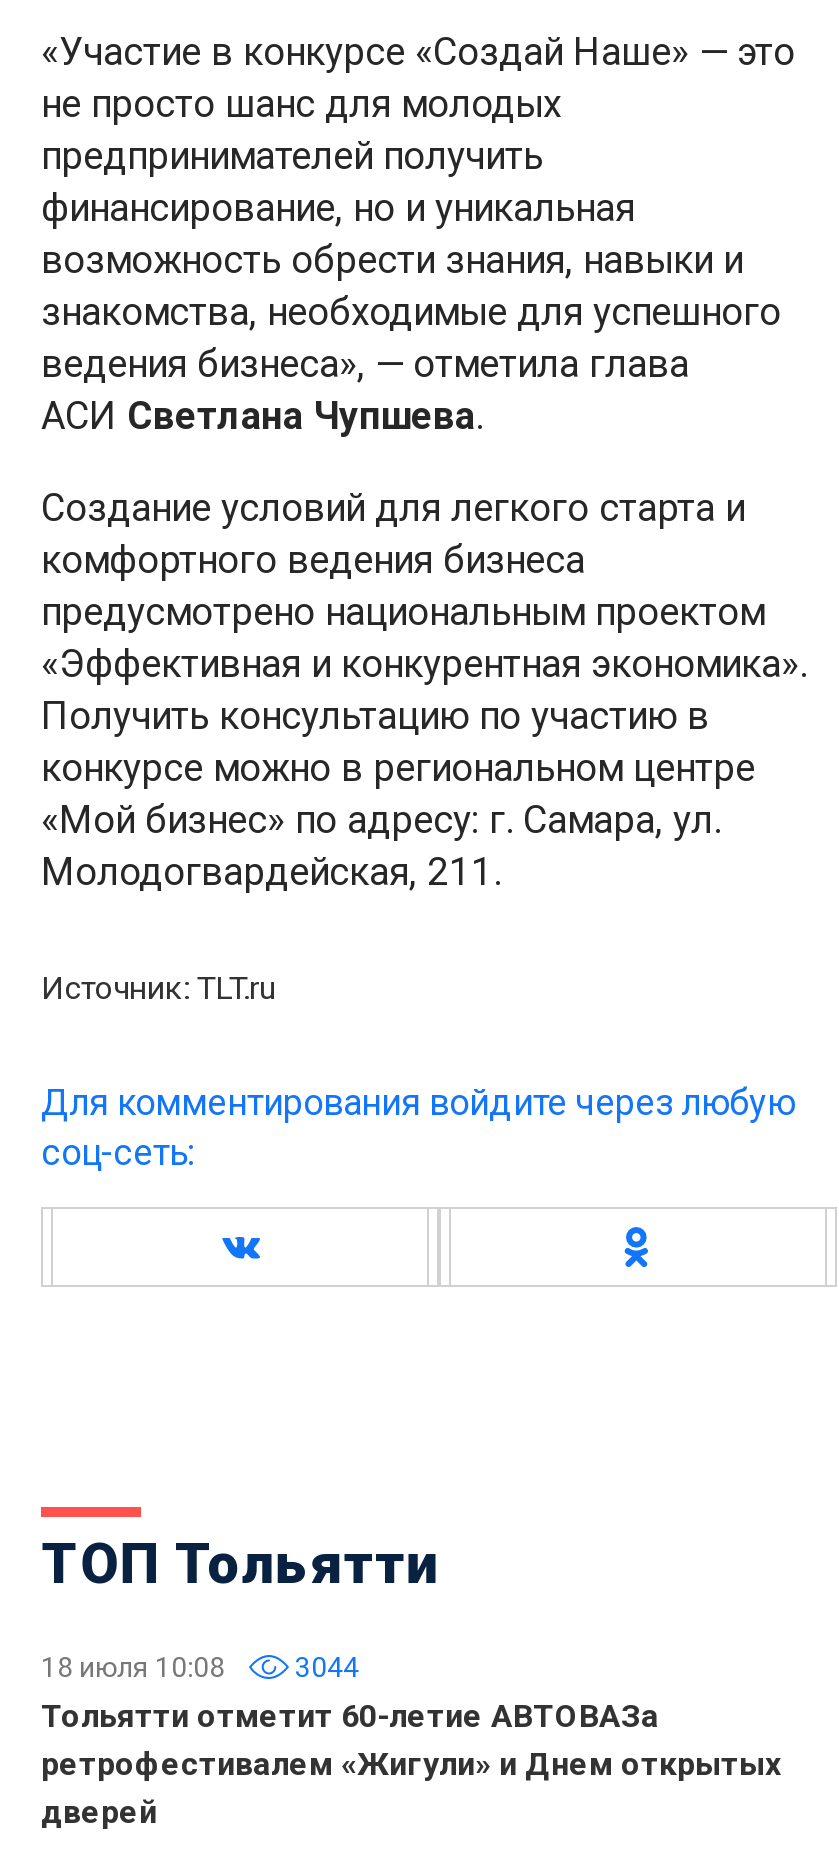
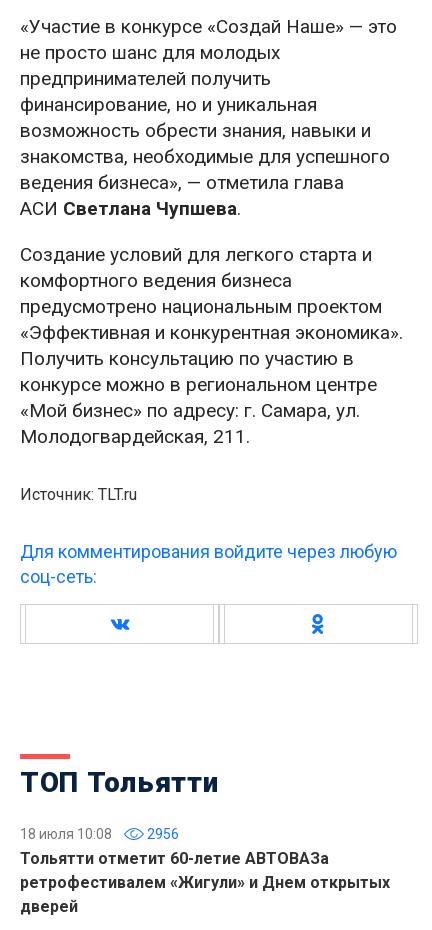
- 18 июля 10:08 3044
+ 18 июля 10:08 2956
